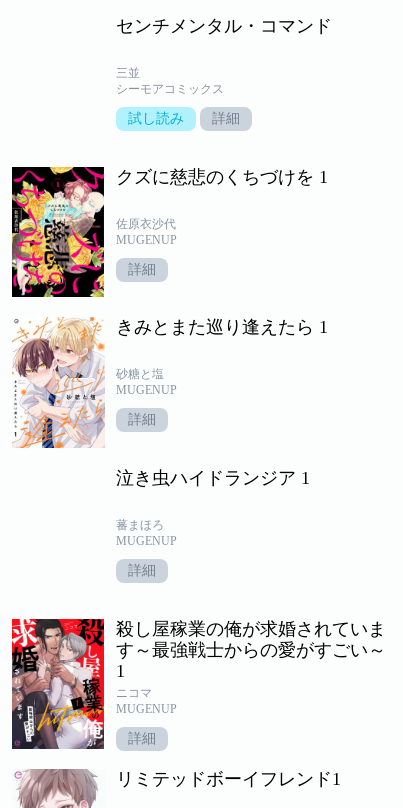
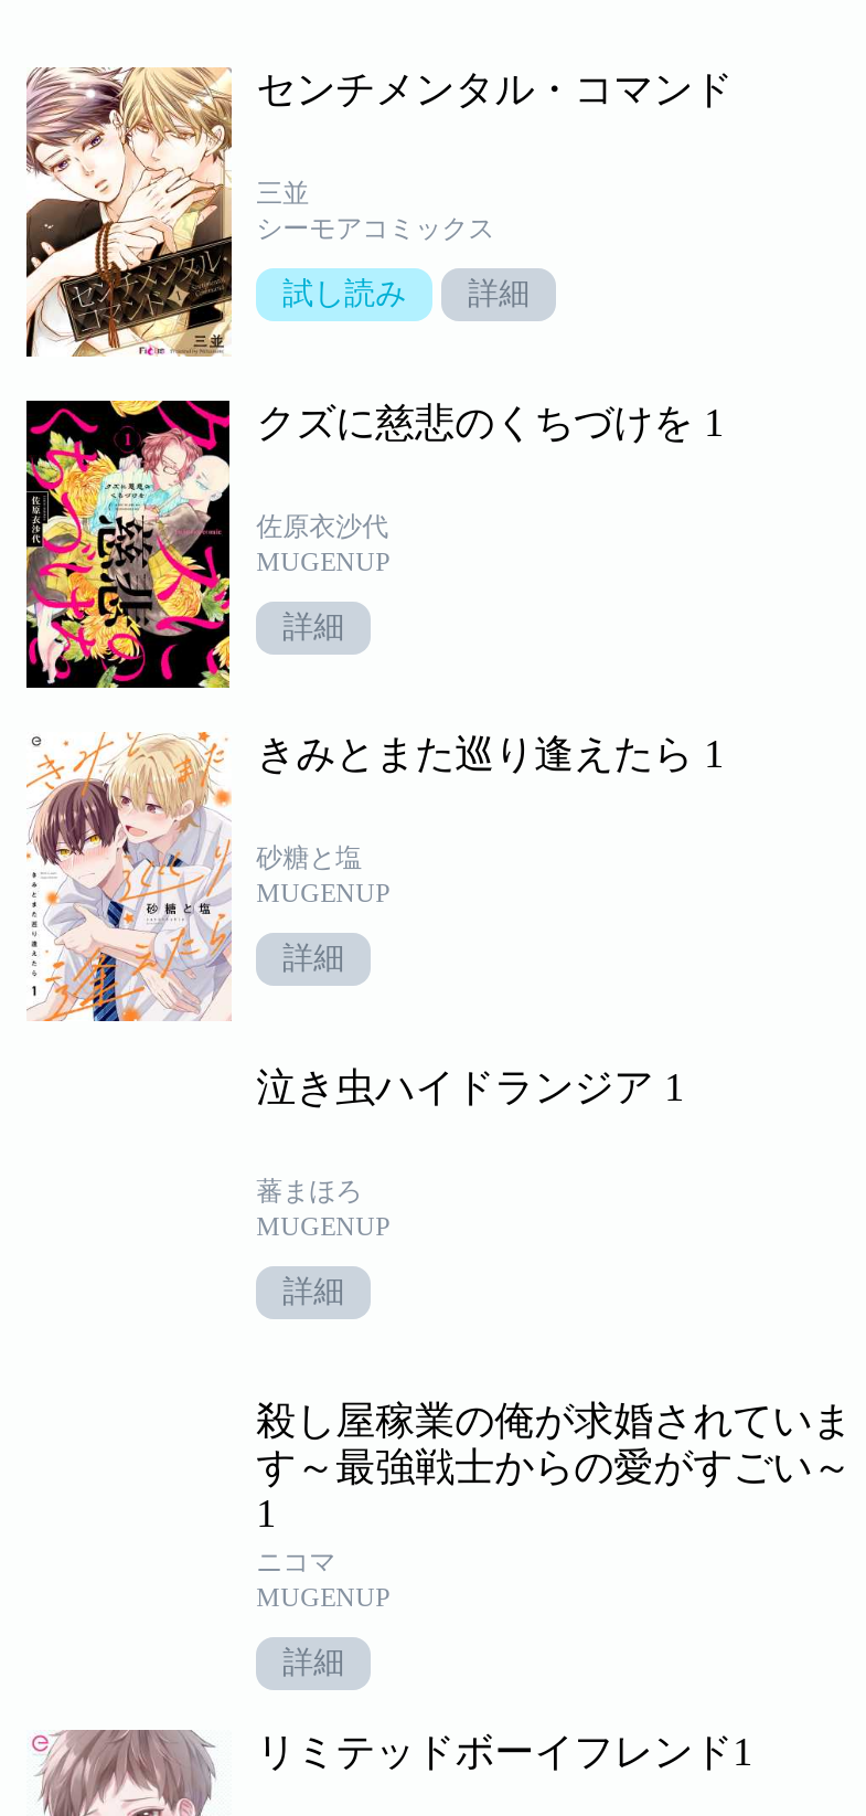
+ [image]

- [image]
